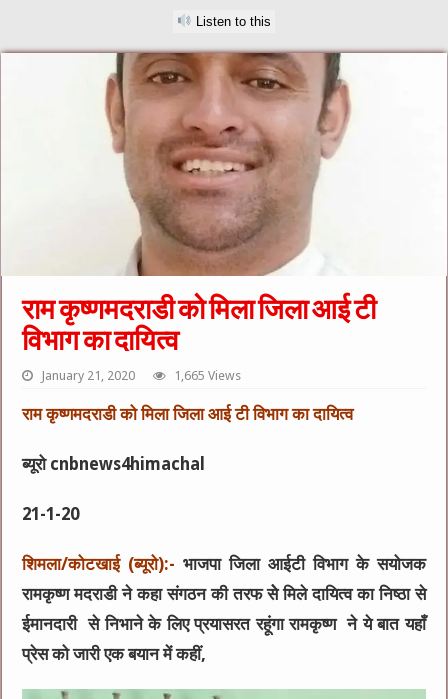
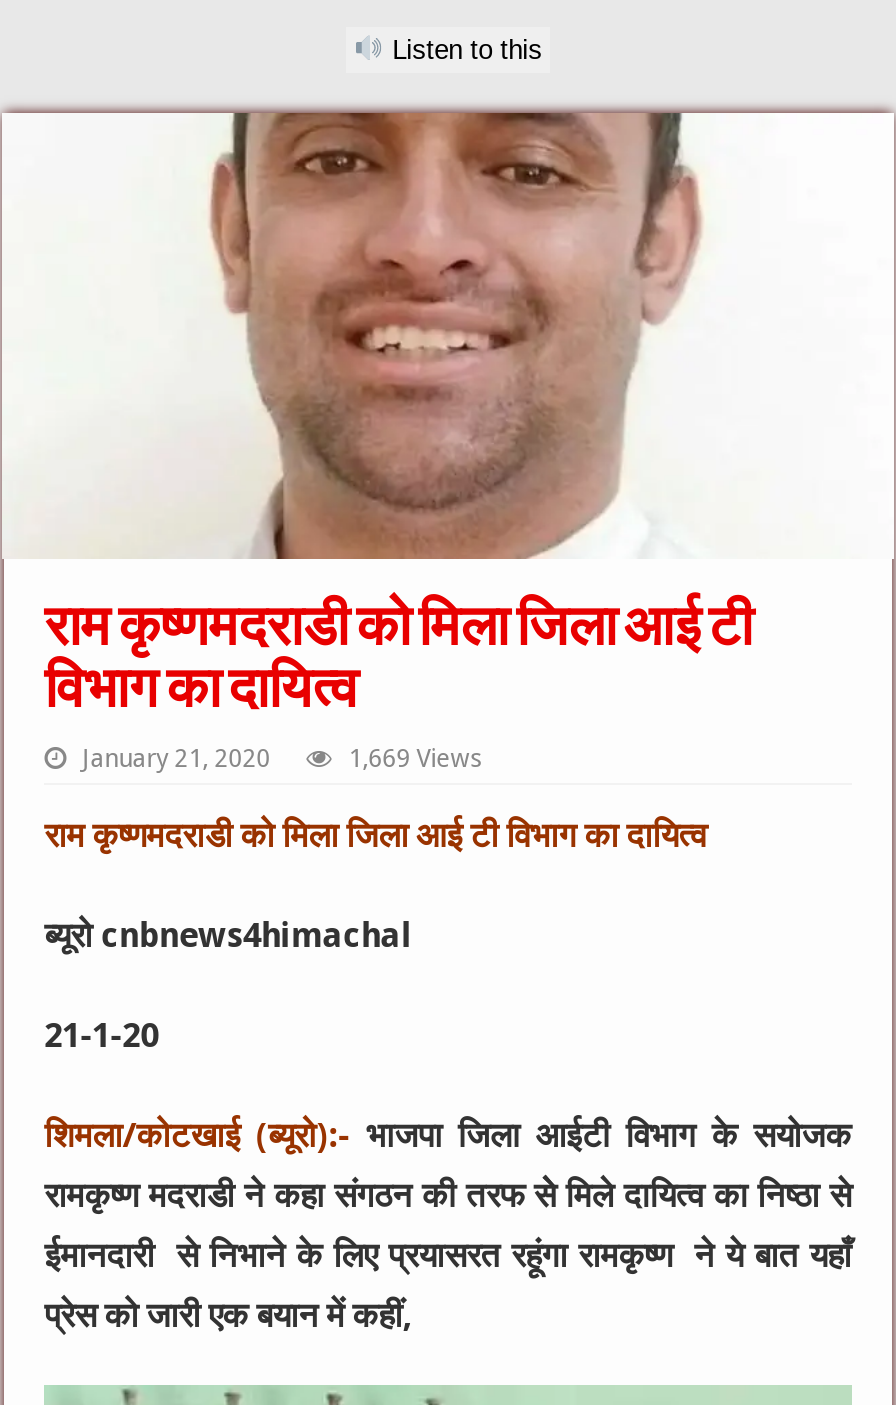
- 1,665 Views
+ 1,669 Views
